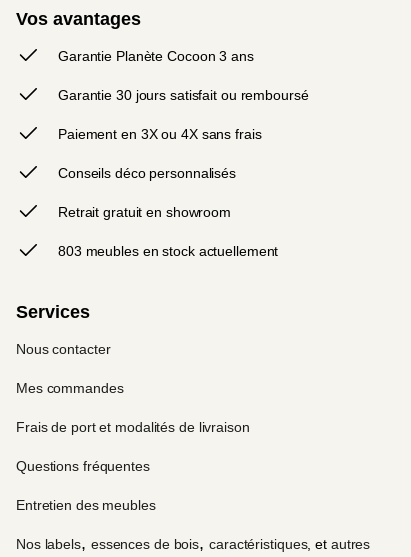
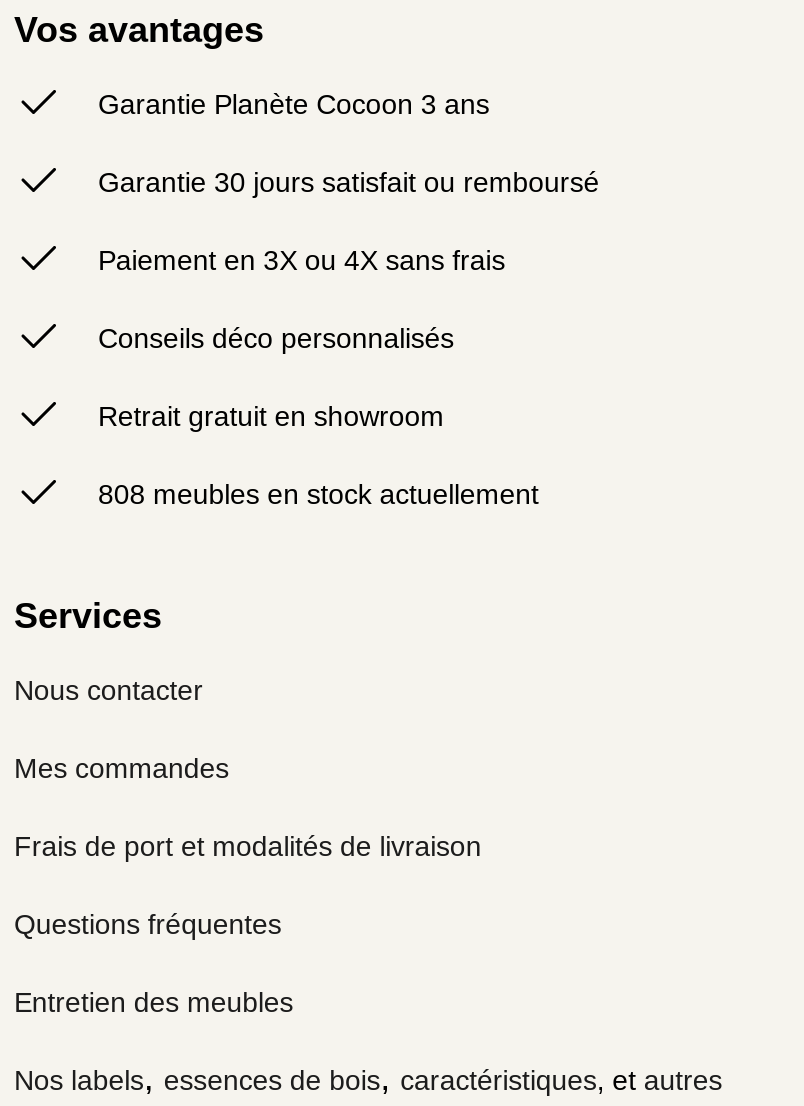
- 803 meubles en stock actuellement
+ 808 meubles en stock actuellement
